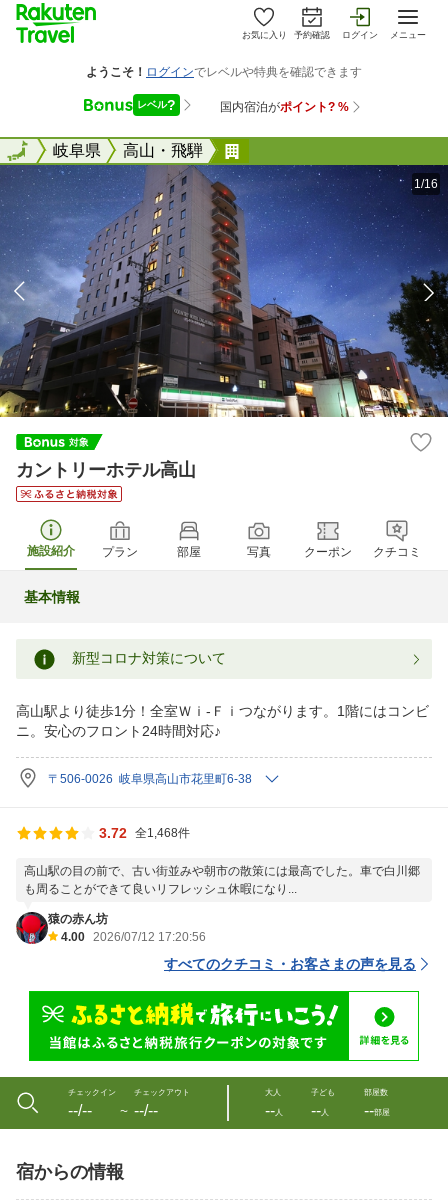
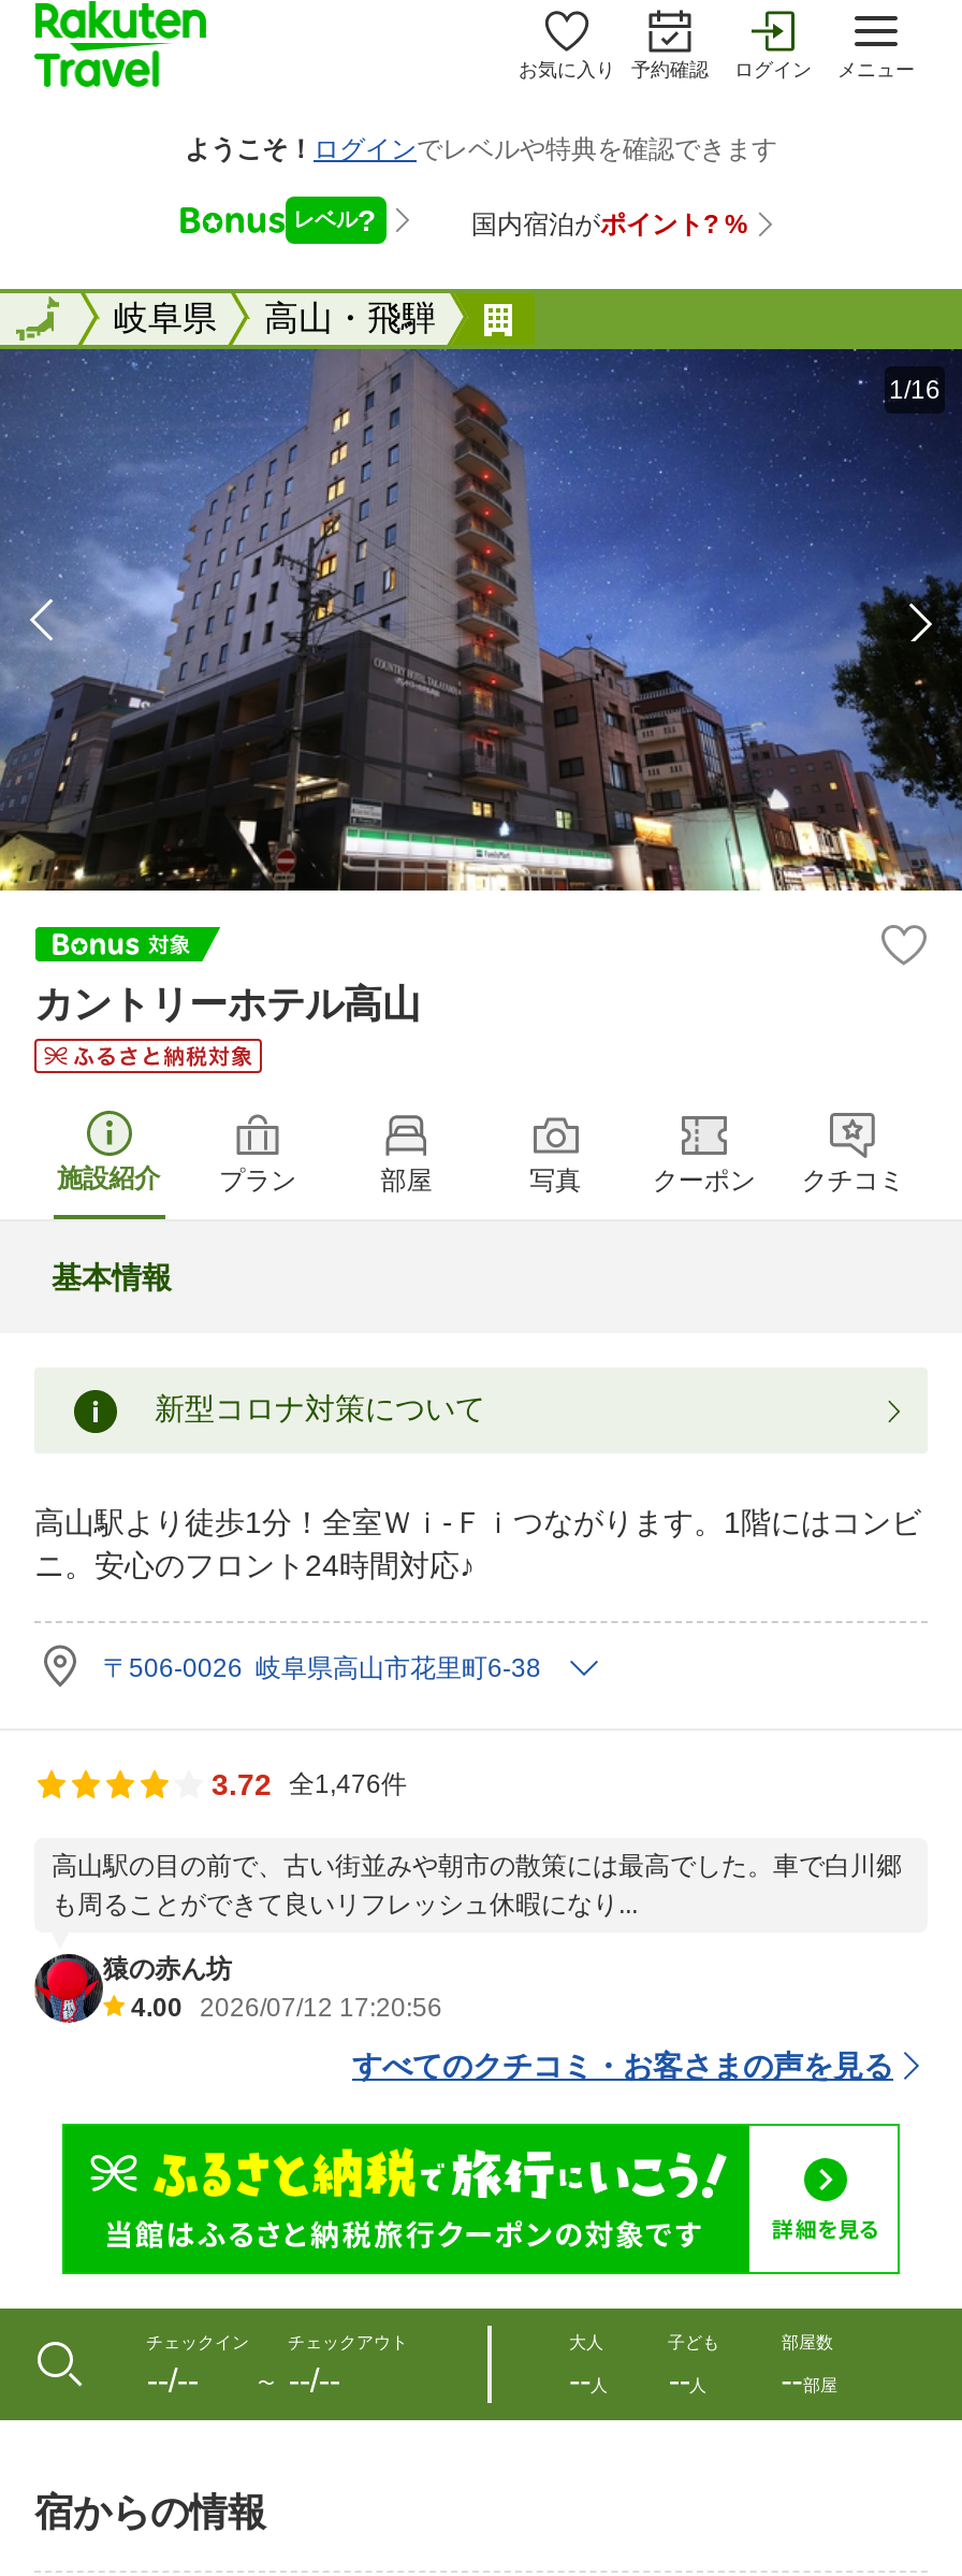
- 3.72 全1,468件
+ 3.72 全1,476件
